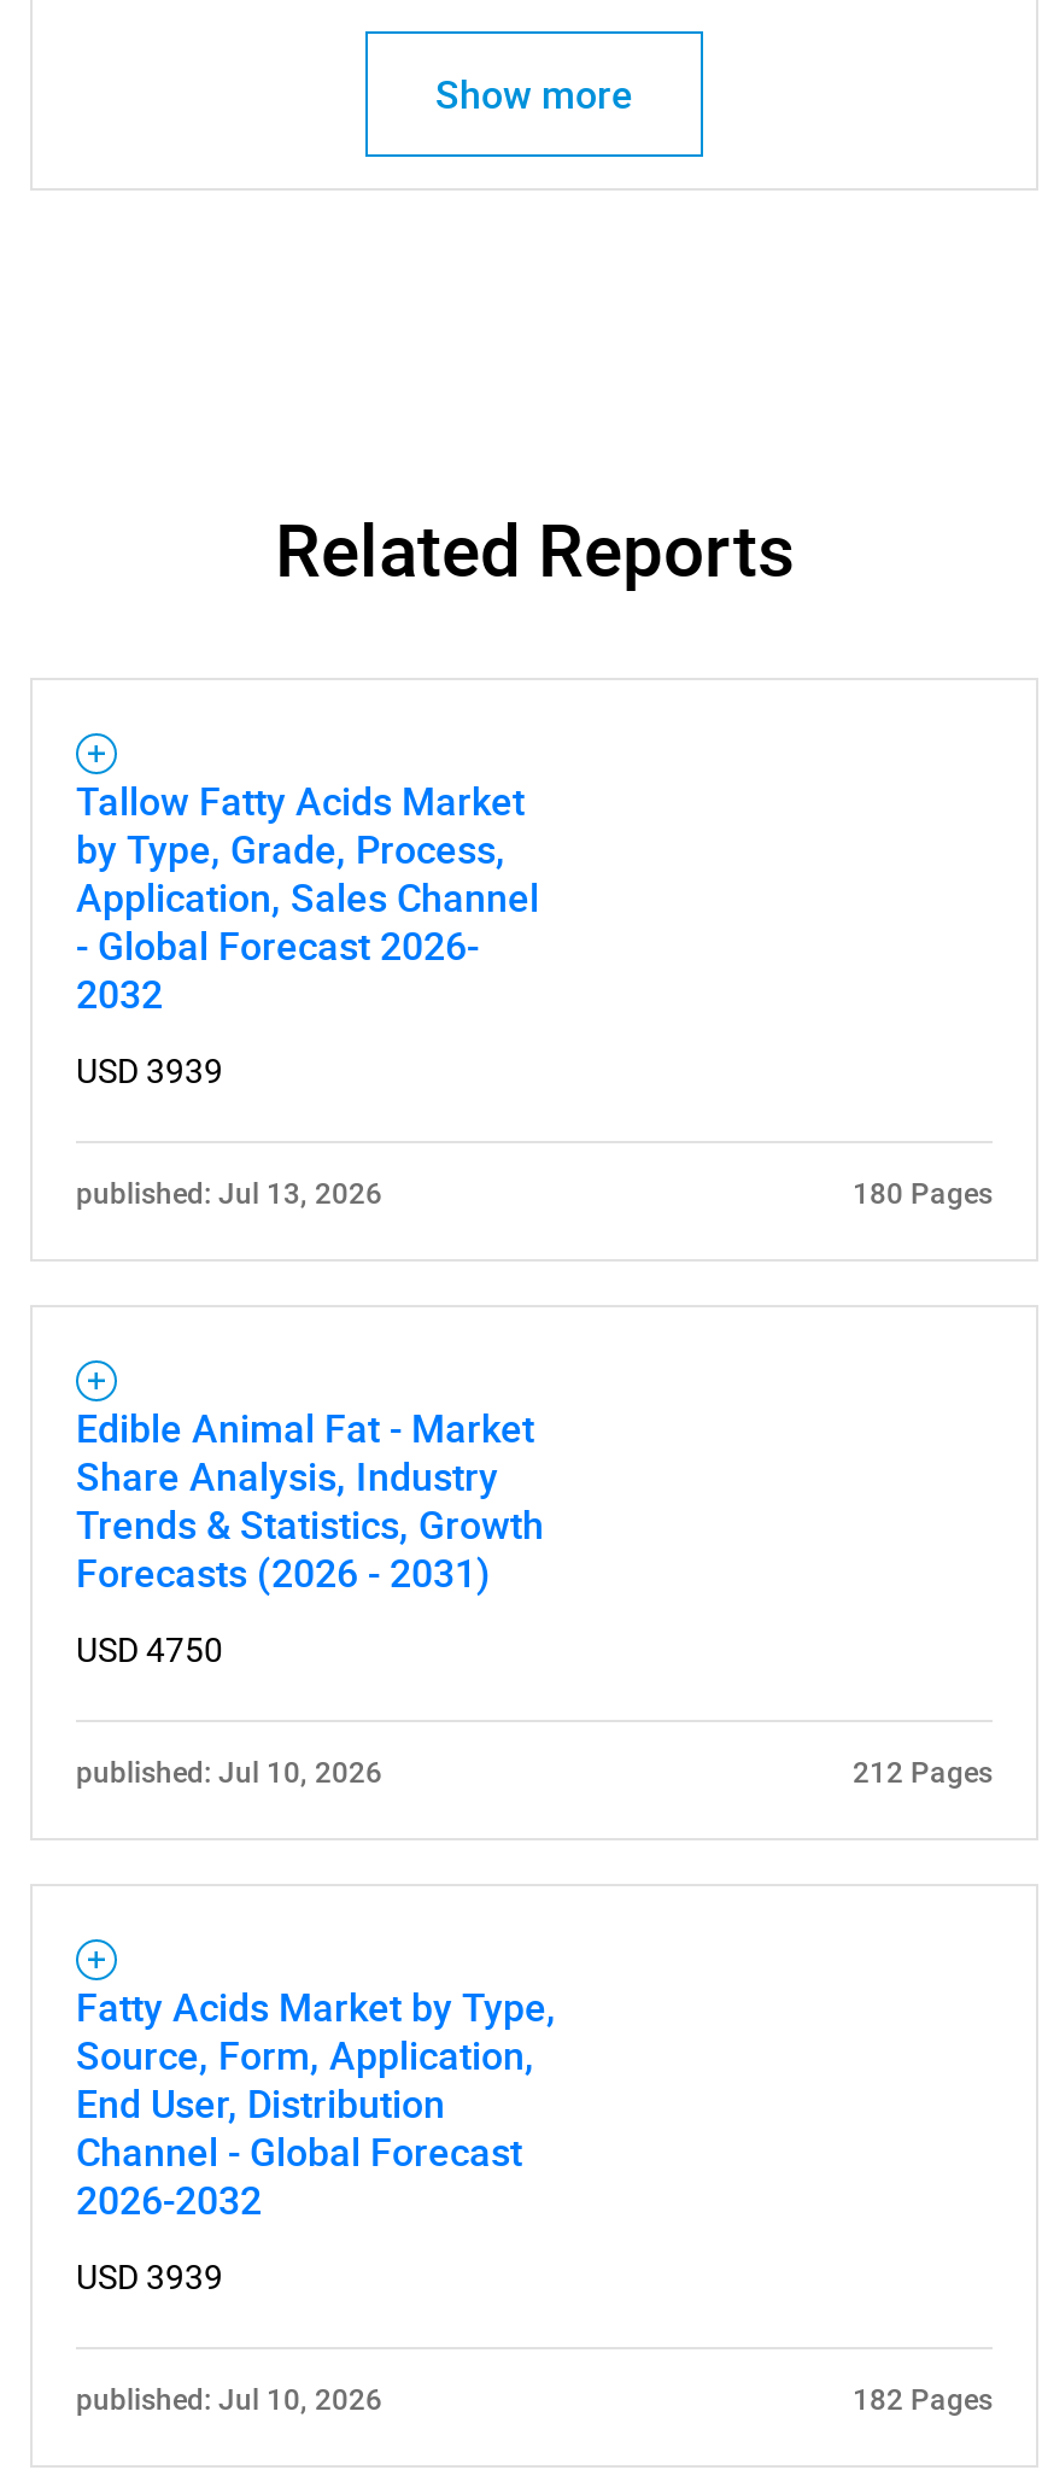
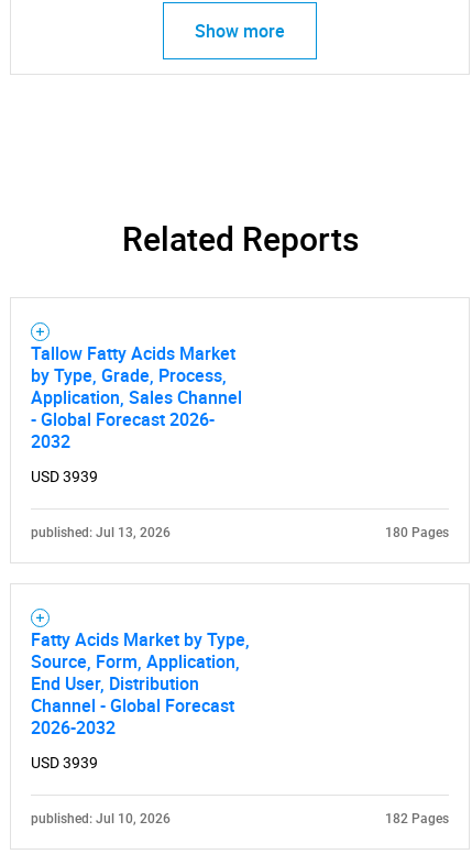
- Edible Animal Fat - Market
- Share Analysis, Industry
- Trends & Statistics, Growth
- Forecasts (2026 - 2031)
- USD 4750
- published: Jul 10, 2026
- 212 Pages
